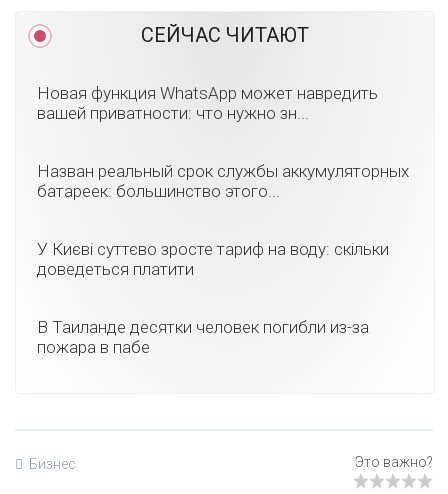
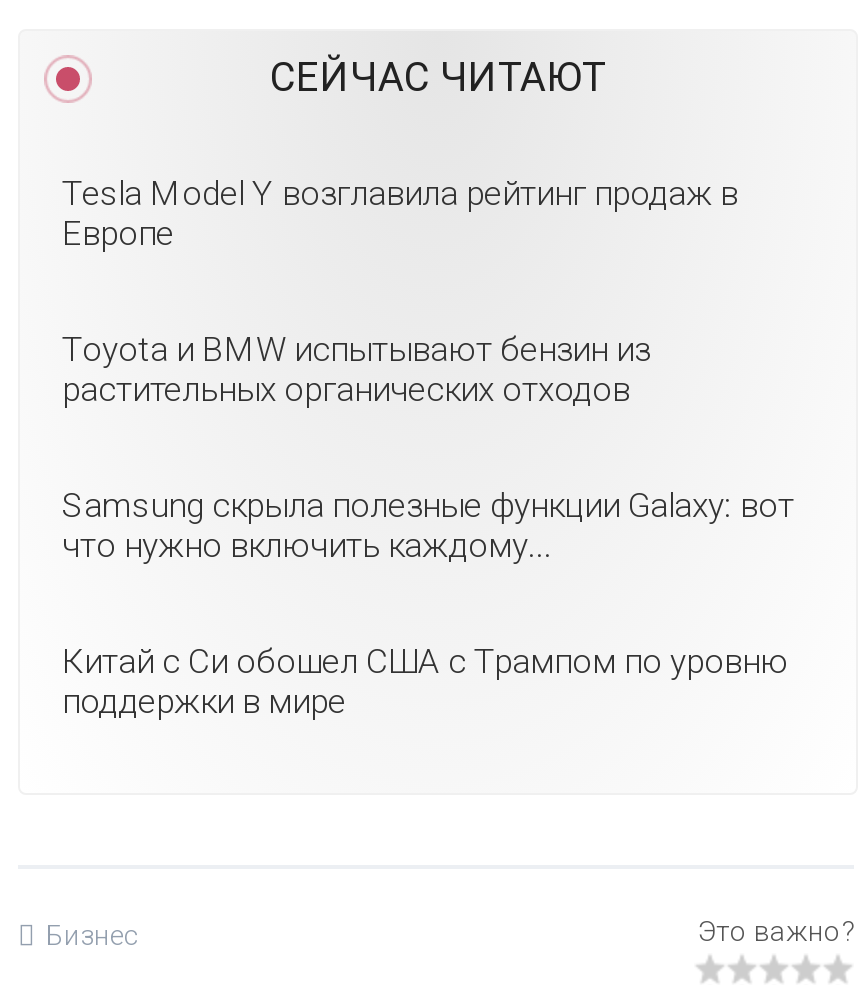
- Новая функция WhatsApp может навредить
- вашей приватности: что нужно зн...
+ Tesla Model Y возглавила рейтинг продаж в
+ Европе

- Назван реальный срок службы аккумуляторных
- батареек: большинство этого...
+ Toyota и BMW испытывают бензин из
+ растительных органических отходов

- У Києві суттєво зросте тариф на воду: скільки
- доведеться платити
+ Samsung скрыла полезные функции Galaxy: вот
+ что нужно включить каждому...

- В Таиланде десятки человек погибли из-за
- пожара в пабе
+ Китай с Си обошел США с Трампом по уровню
+ поддержки в мире
